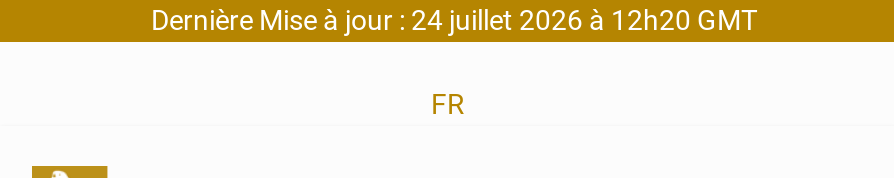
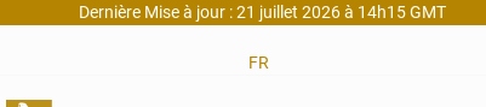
- Dernière Mise à jour : 24 juillet 2026 à 12h20 GMT
+ Dernière Mise à jour : 21 juillet 2026 à 14h15 GMT
